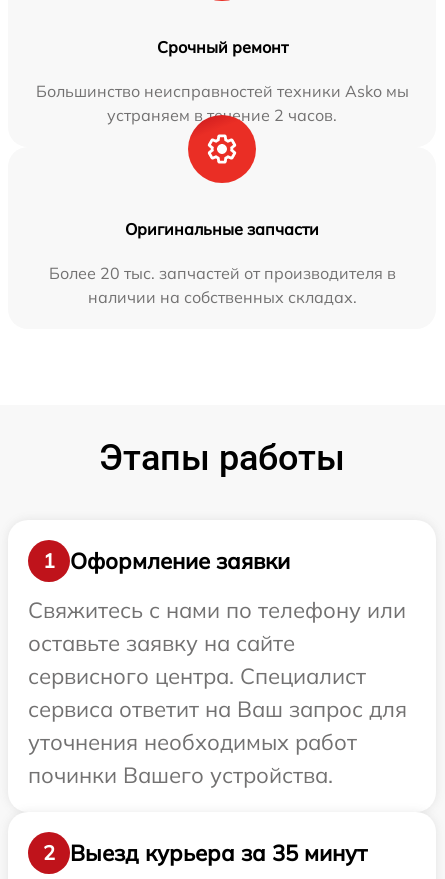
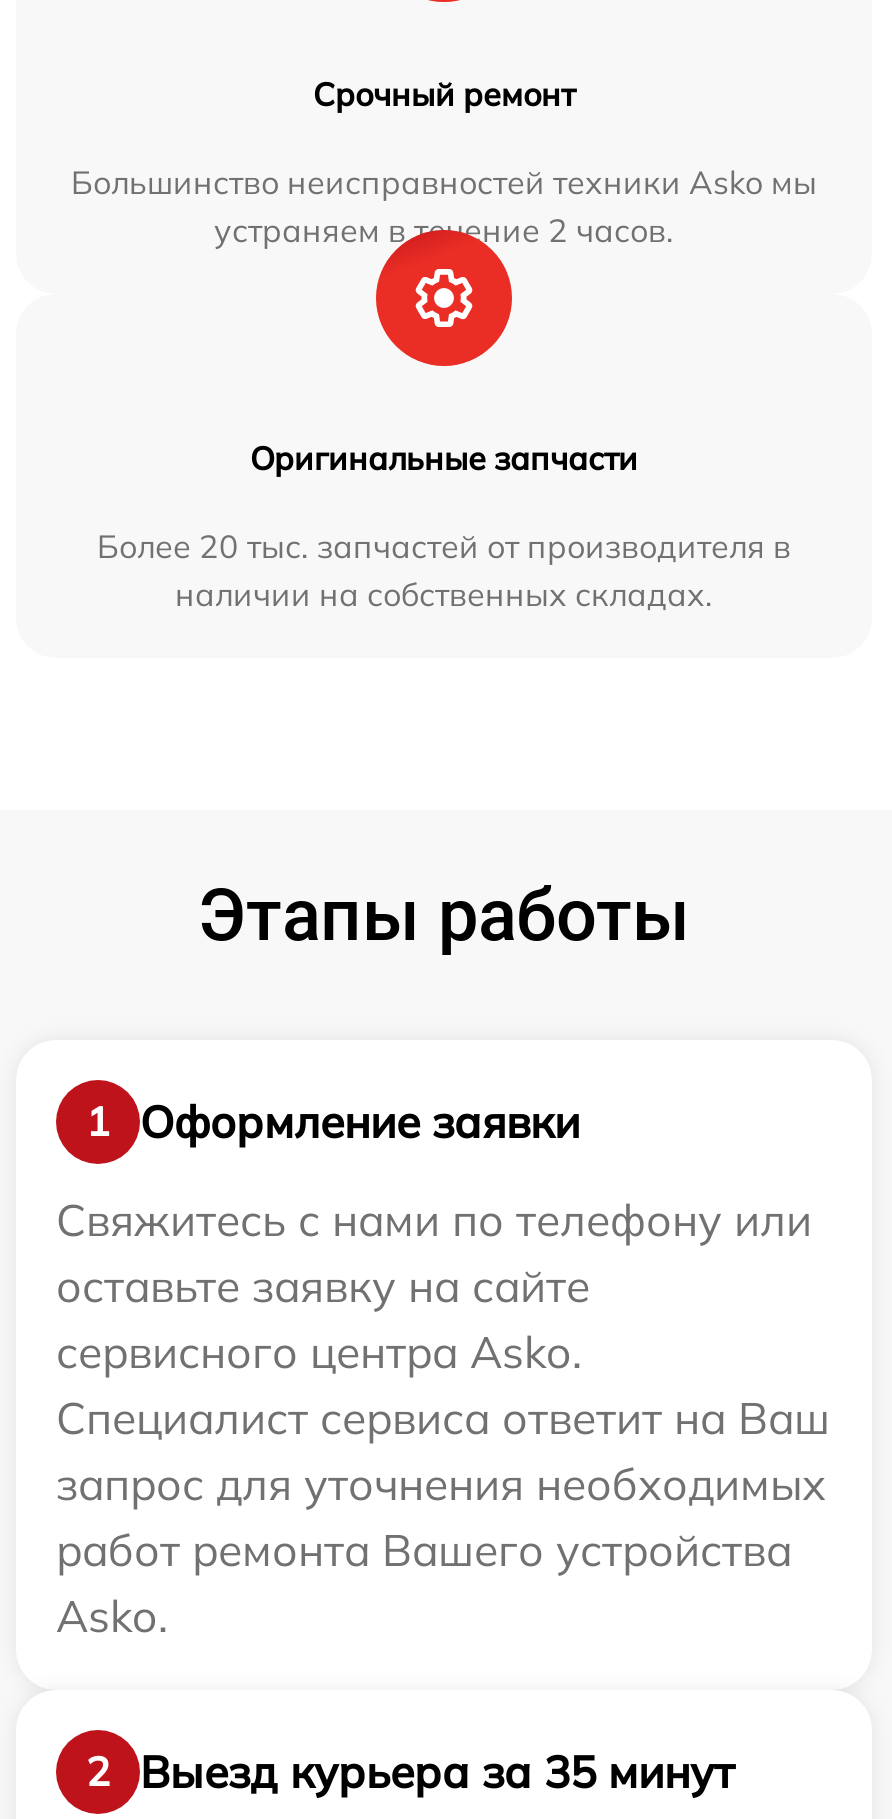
- сервисного центра. Специалист
- сервиса ответит на Ваш запрос для
- уточнения необходимых работ
- починки Вашего устройства.
+ сервисного центра Asko.
+ Специалист сервиса ответит на Ваш
+ запрос для уточнения необходимых
+ работ ремонта Вашего устройства
+ Asko.
